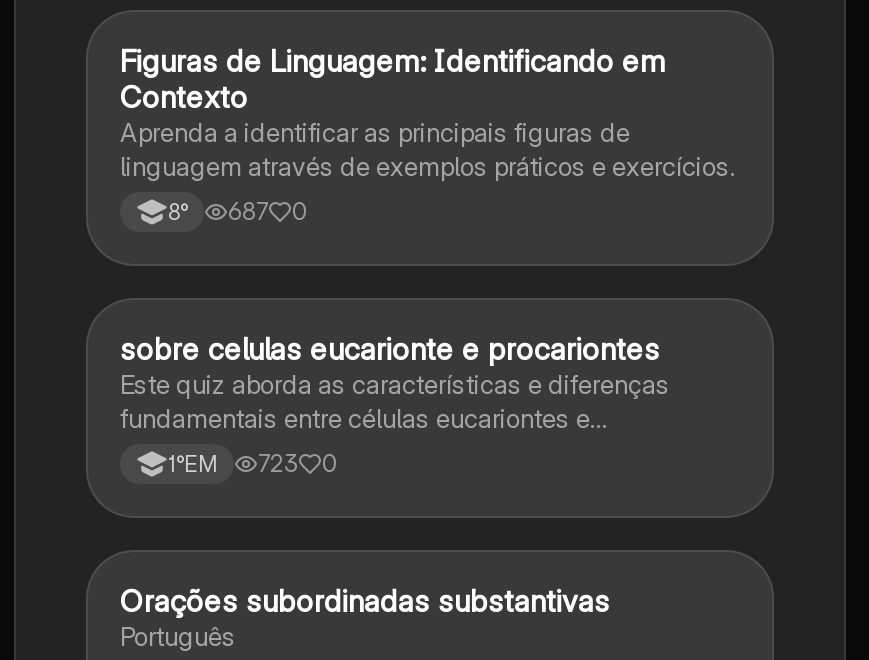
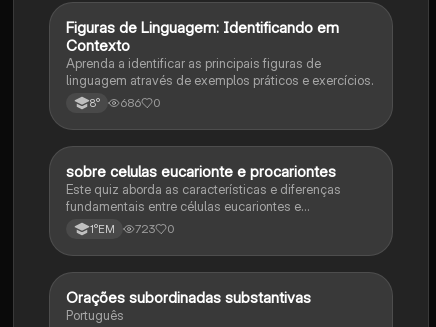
- 8° 687 0
+ 8° 686 0
